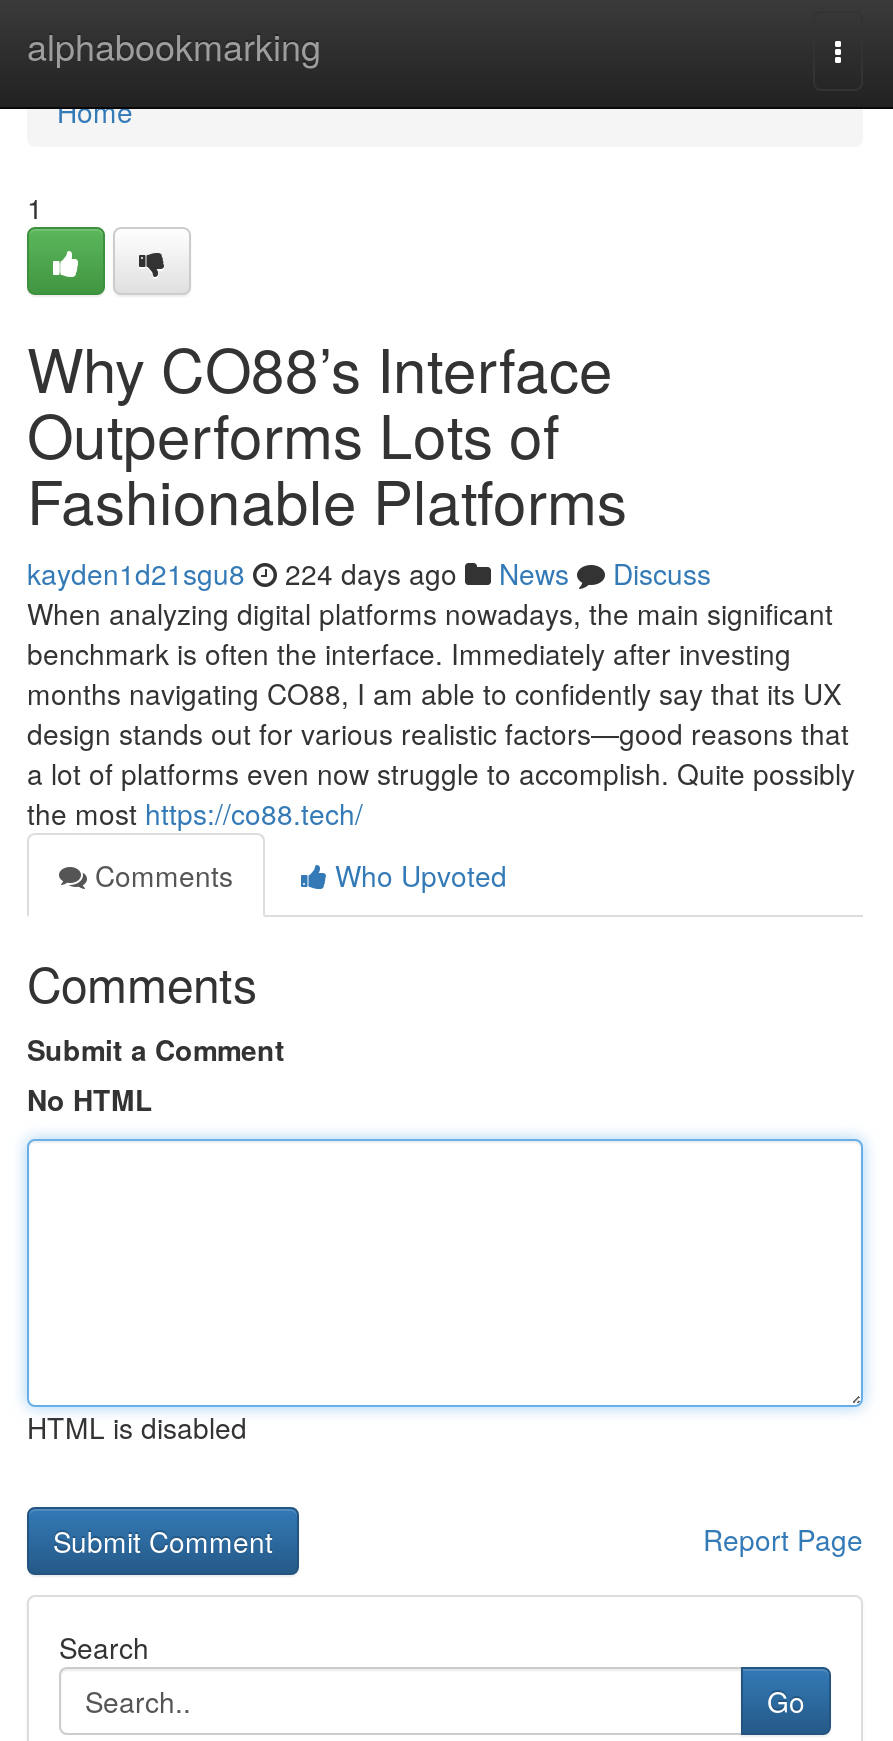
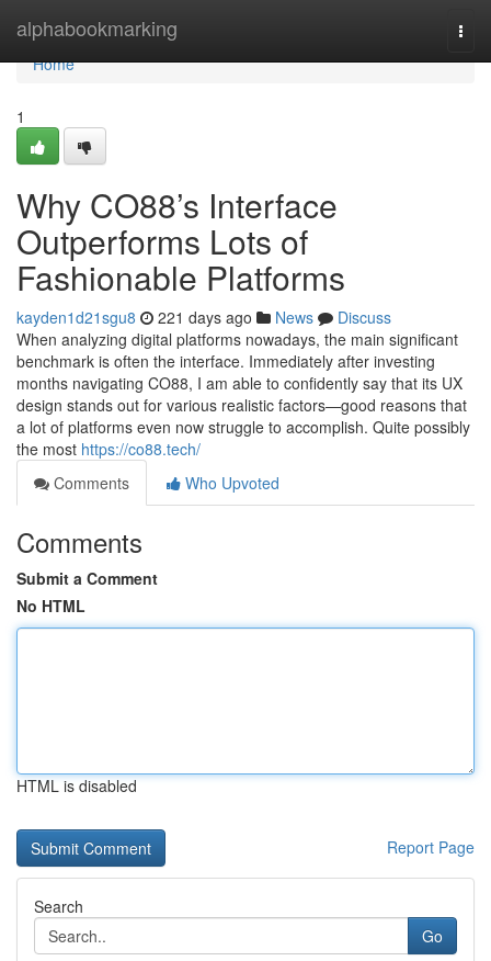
- kayden1d21sgu8 224 days ago News Discuss
+ kayden1d21sgu8 221 days ago News Discuss
